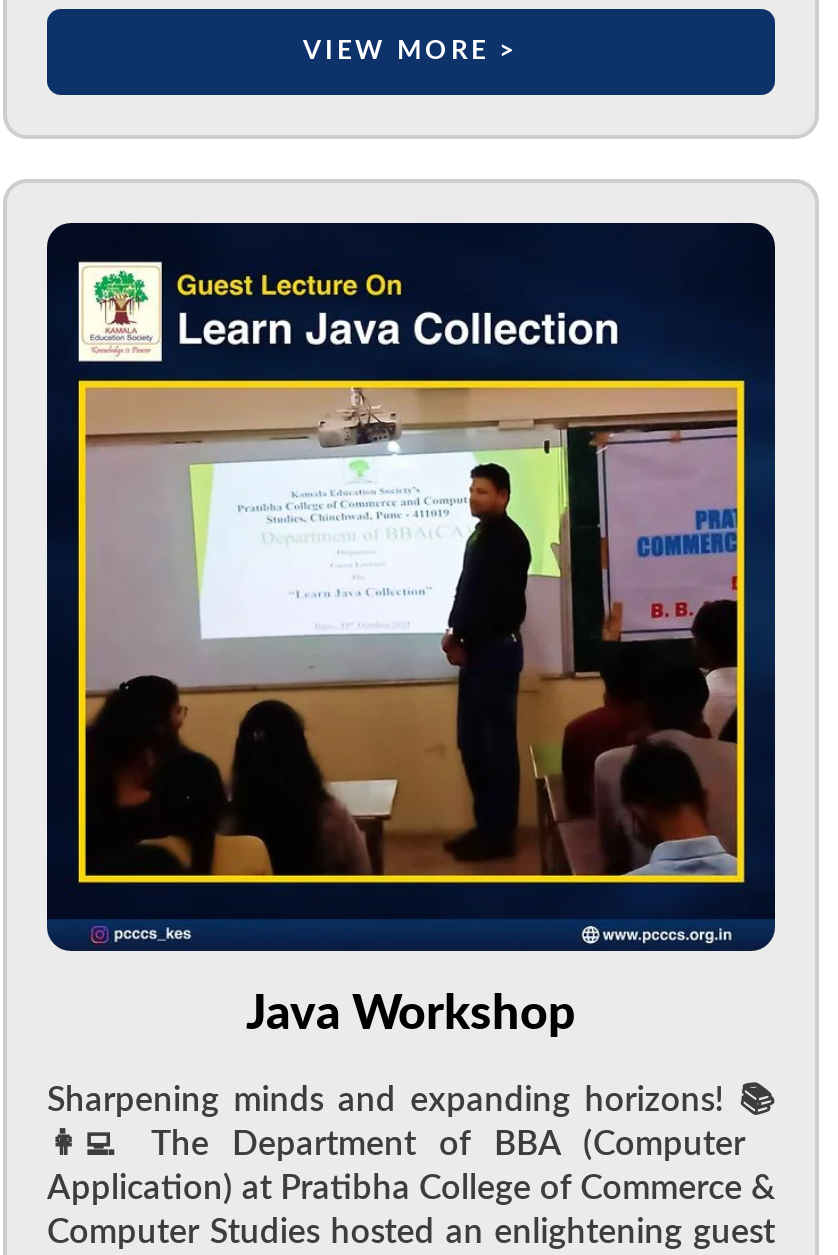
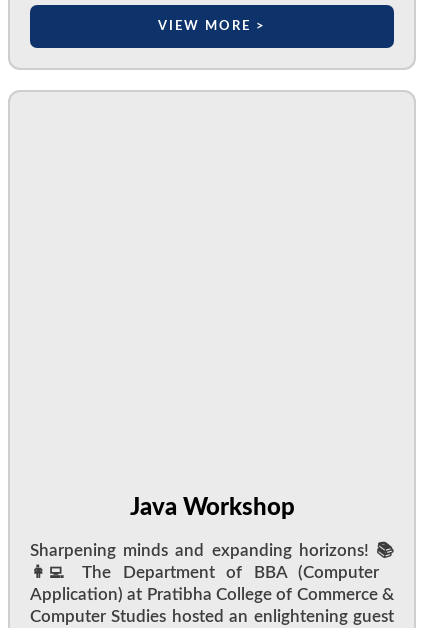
- [image]
